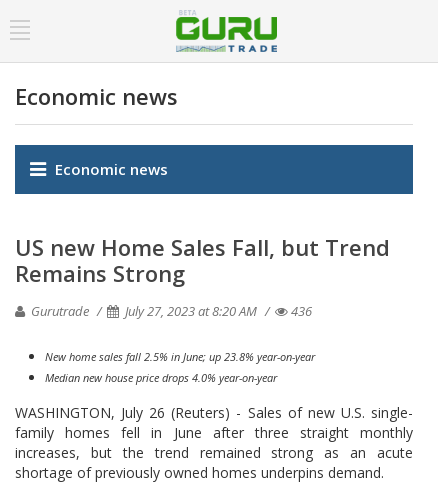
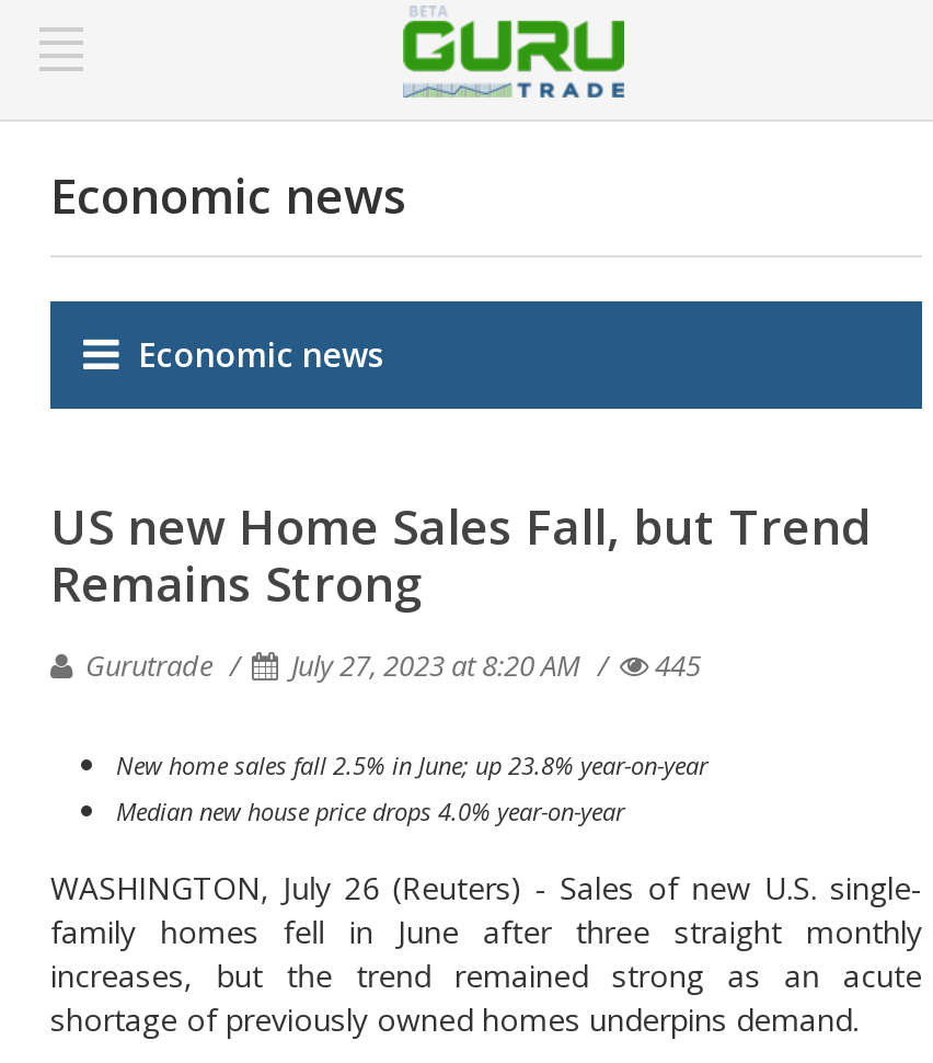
- Gurutrade July 27, 2023 at 8:20 AM 436
+ Gurutrade July 27, 2023 at 8:20 AM 445
